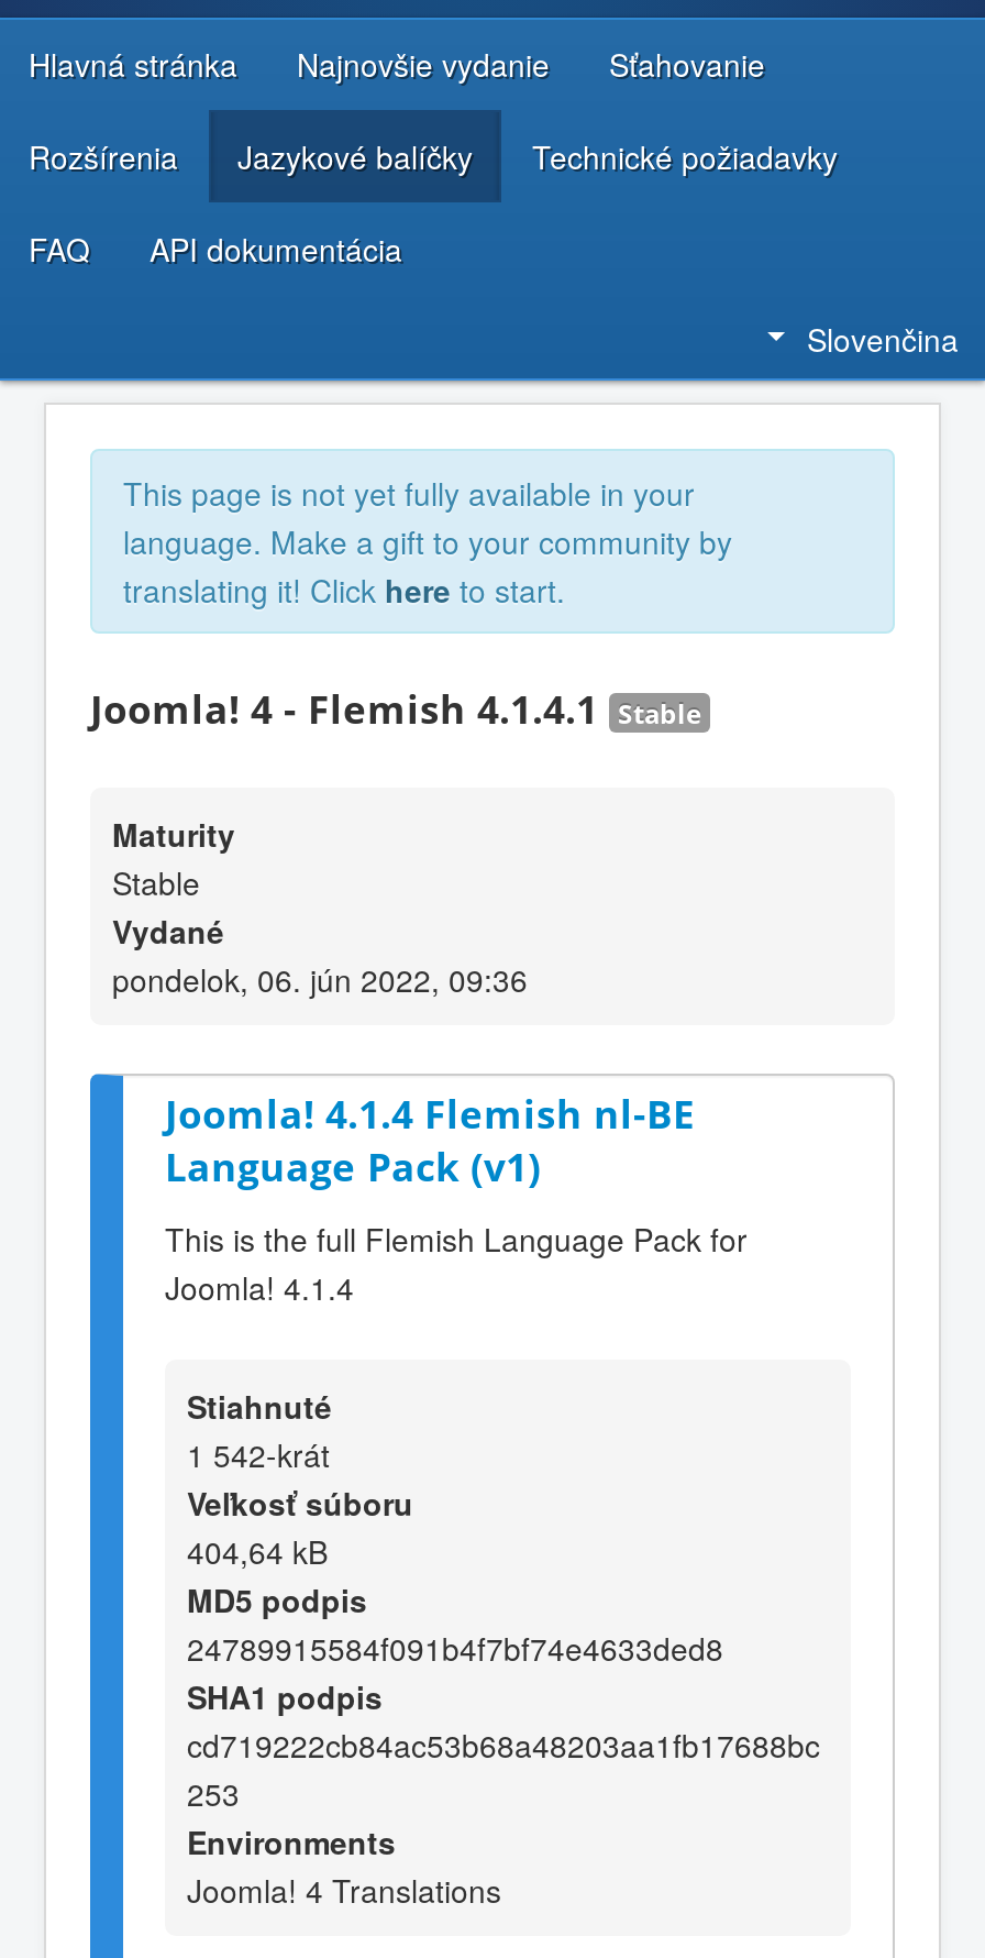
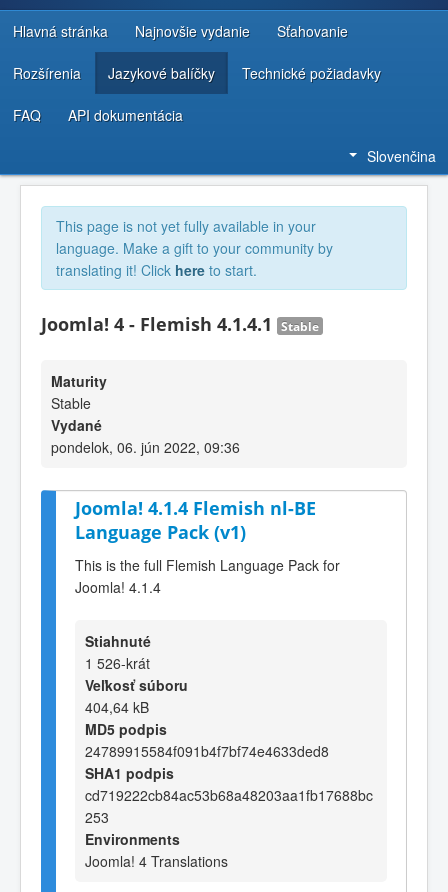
- 1 542-krát
+ 1 526-krát
